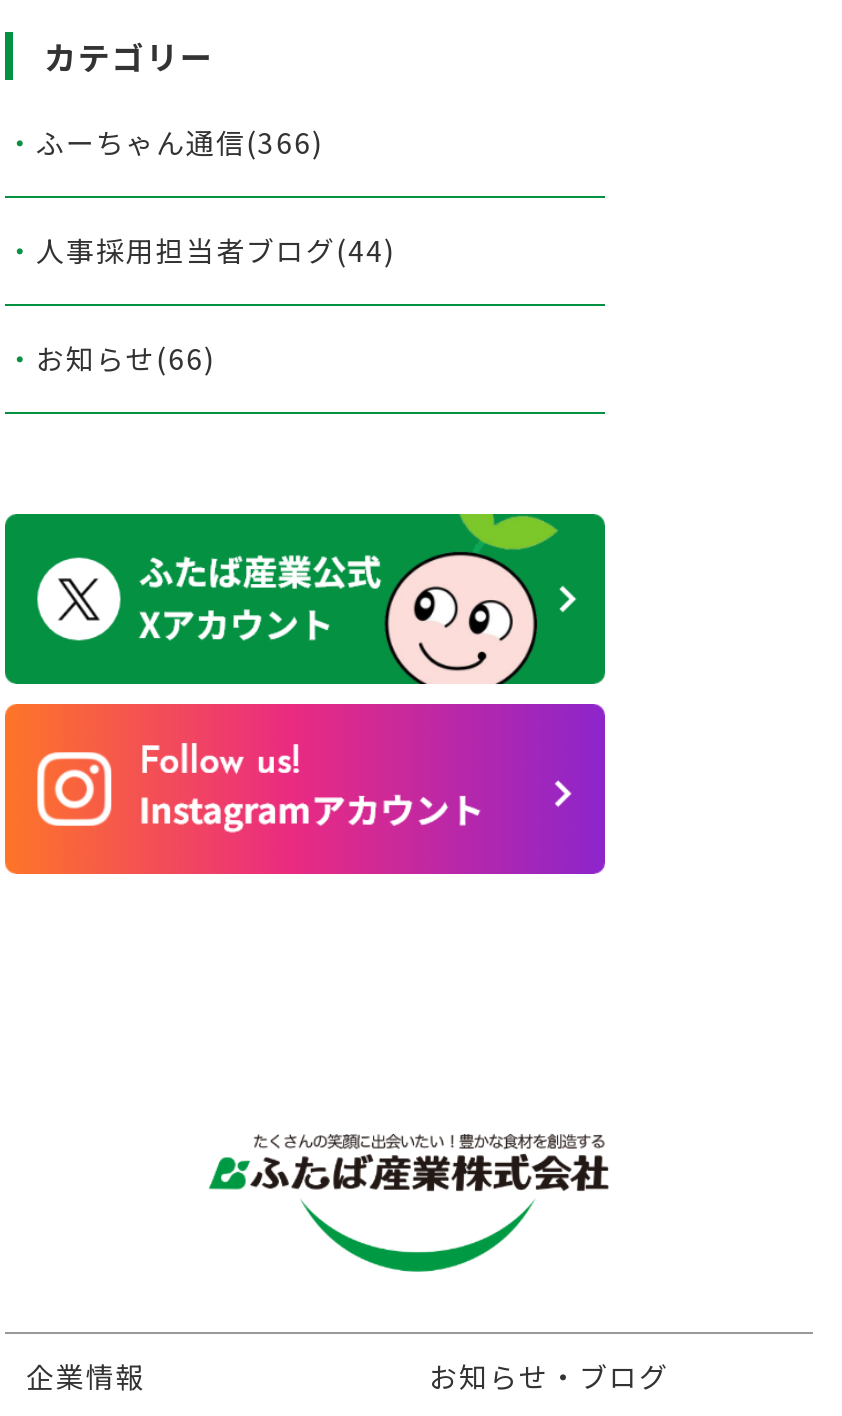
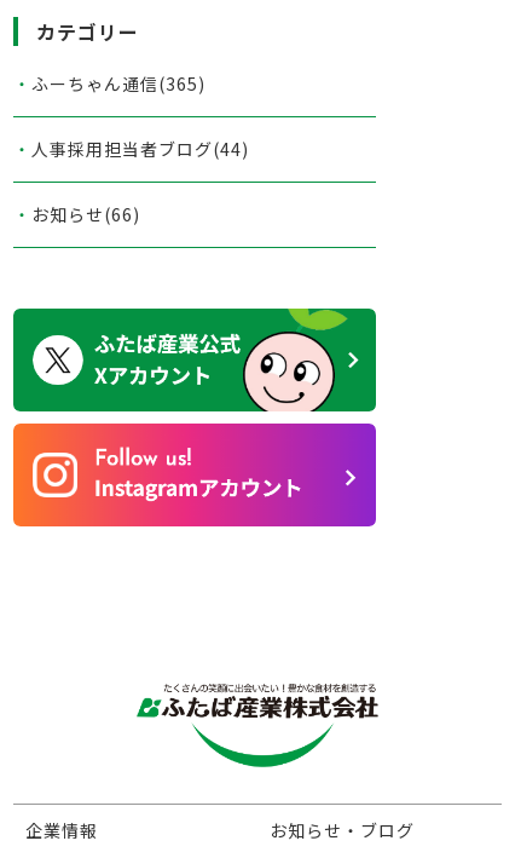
- ふーちゃん通信(366)
+ ふーちゃん通信(365)
